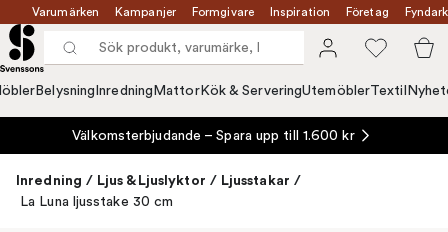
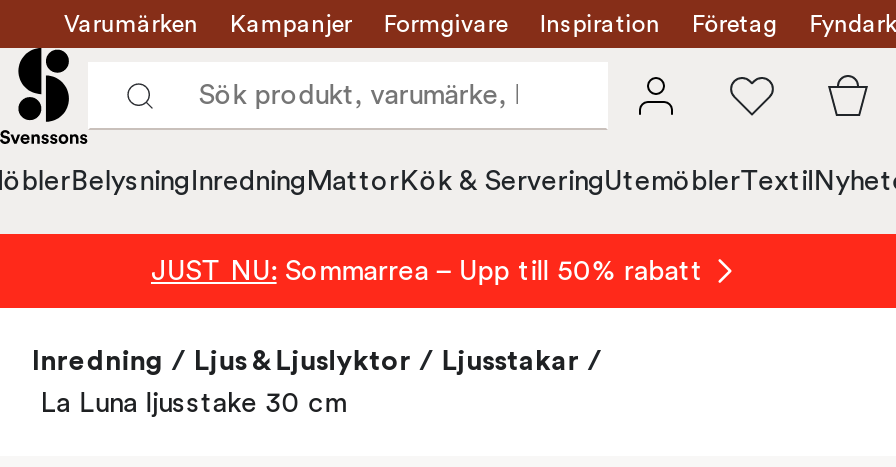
- Välkomsterbjudande – Spara upp till 1.600 kr
+ JUST NU: Sommarrea – Upp till 50% rabatt
